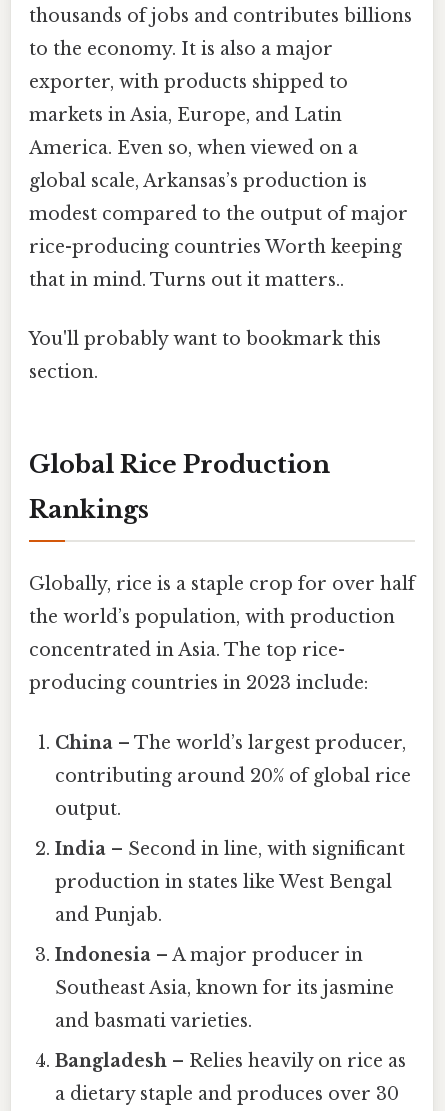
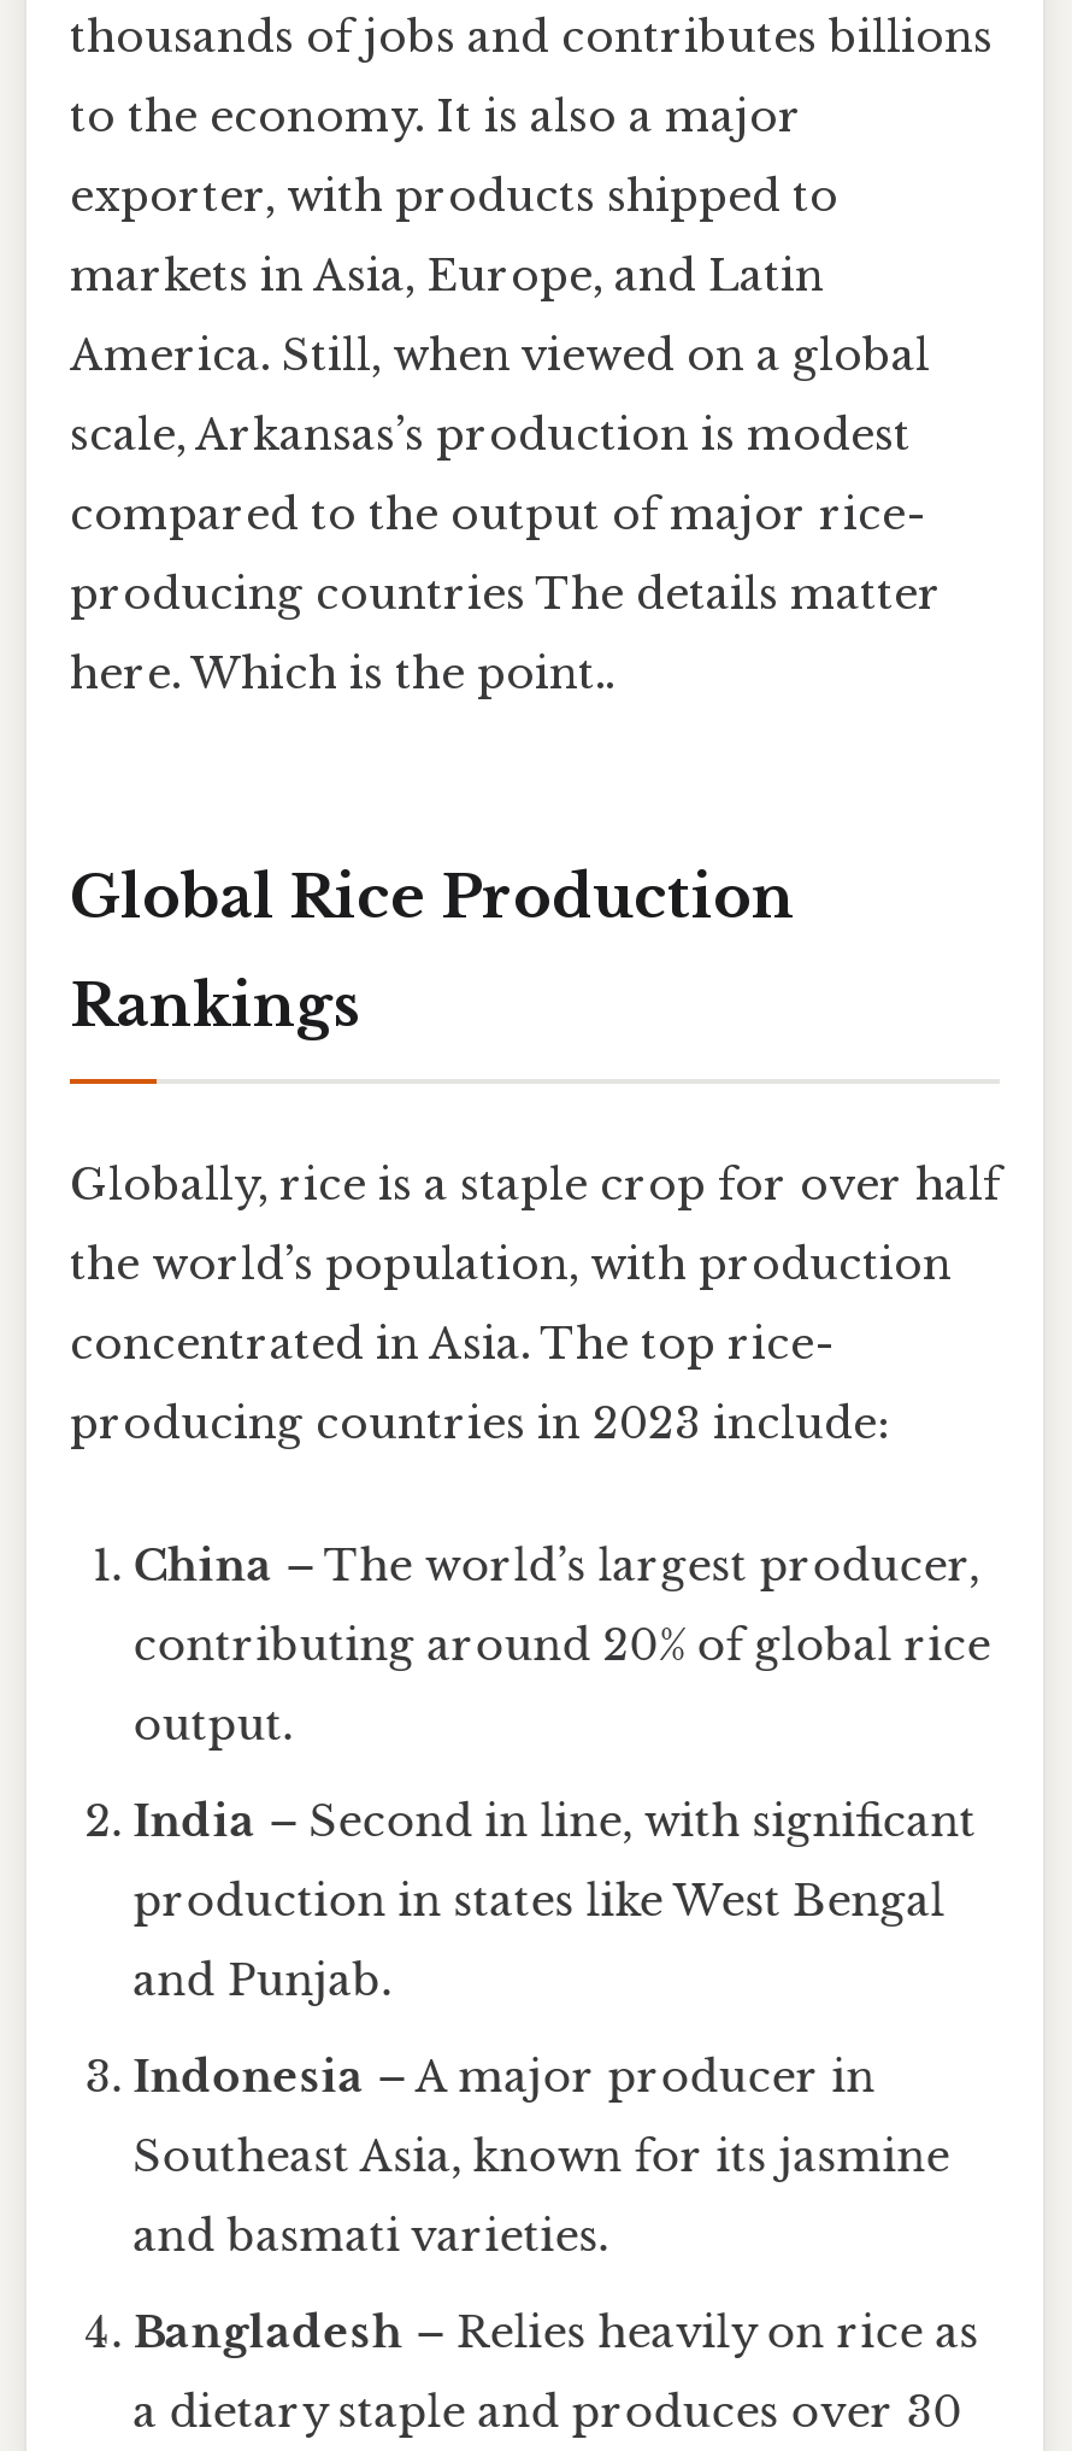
- America. Even so, when viewed on a
- global scale, Arkansas’s production is
- modest compared to the output of major
- rice-producing countries Worth keeping
- that in mind. Turns out it matters..
- You'll probably want to bookmark this
- section.
+ America. Still, when viewed on a global
+ scale, Arkansas’s production is modest
+ compared to the output of major rice-
+ producing countries The details matter
+ here. Which is the point..
